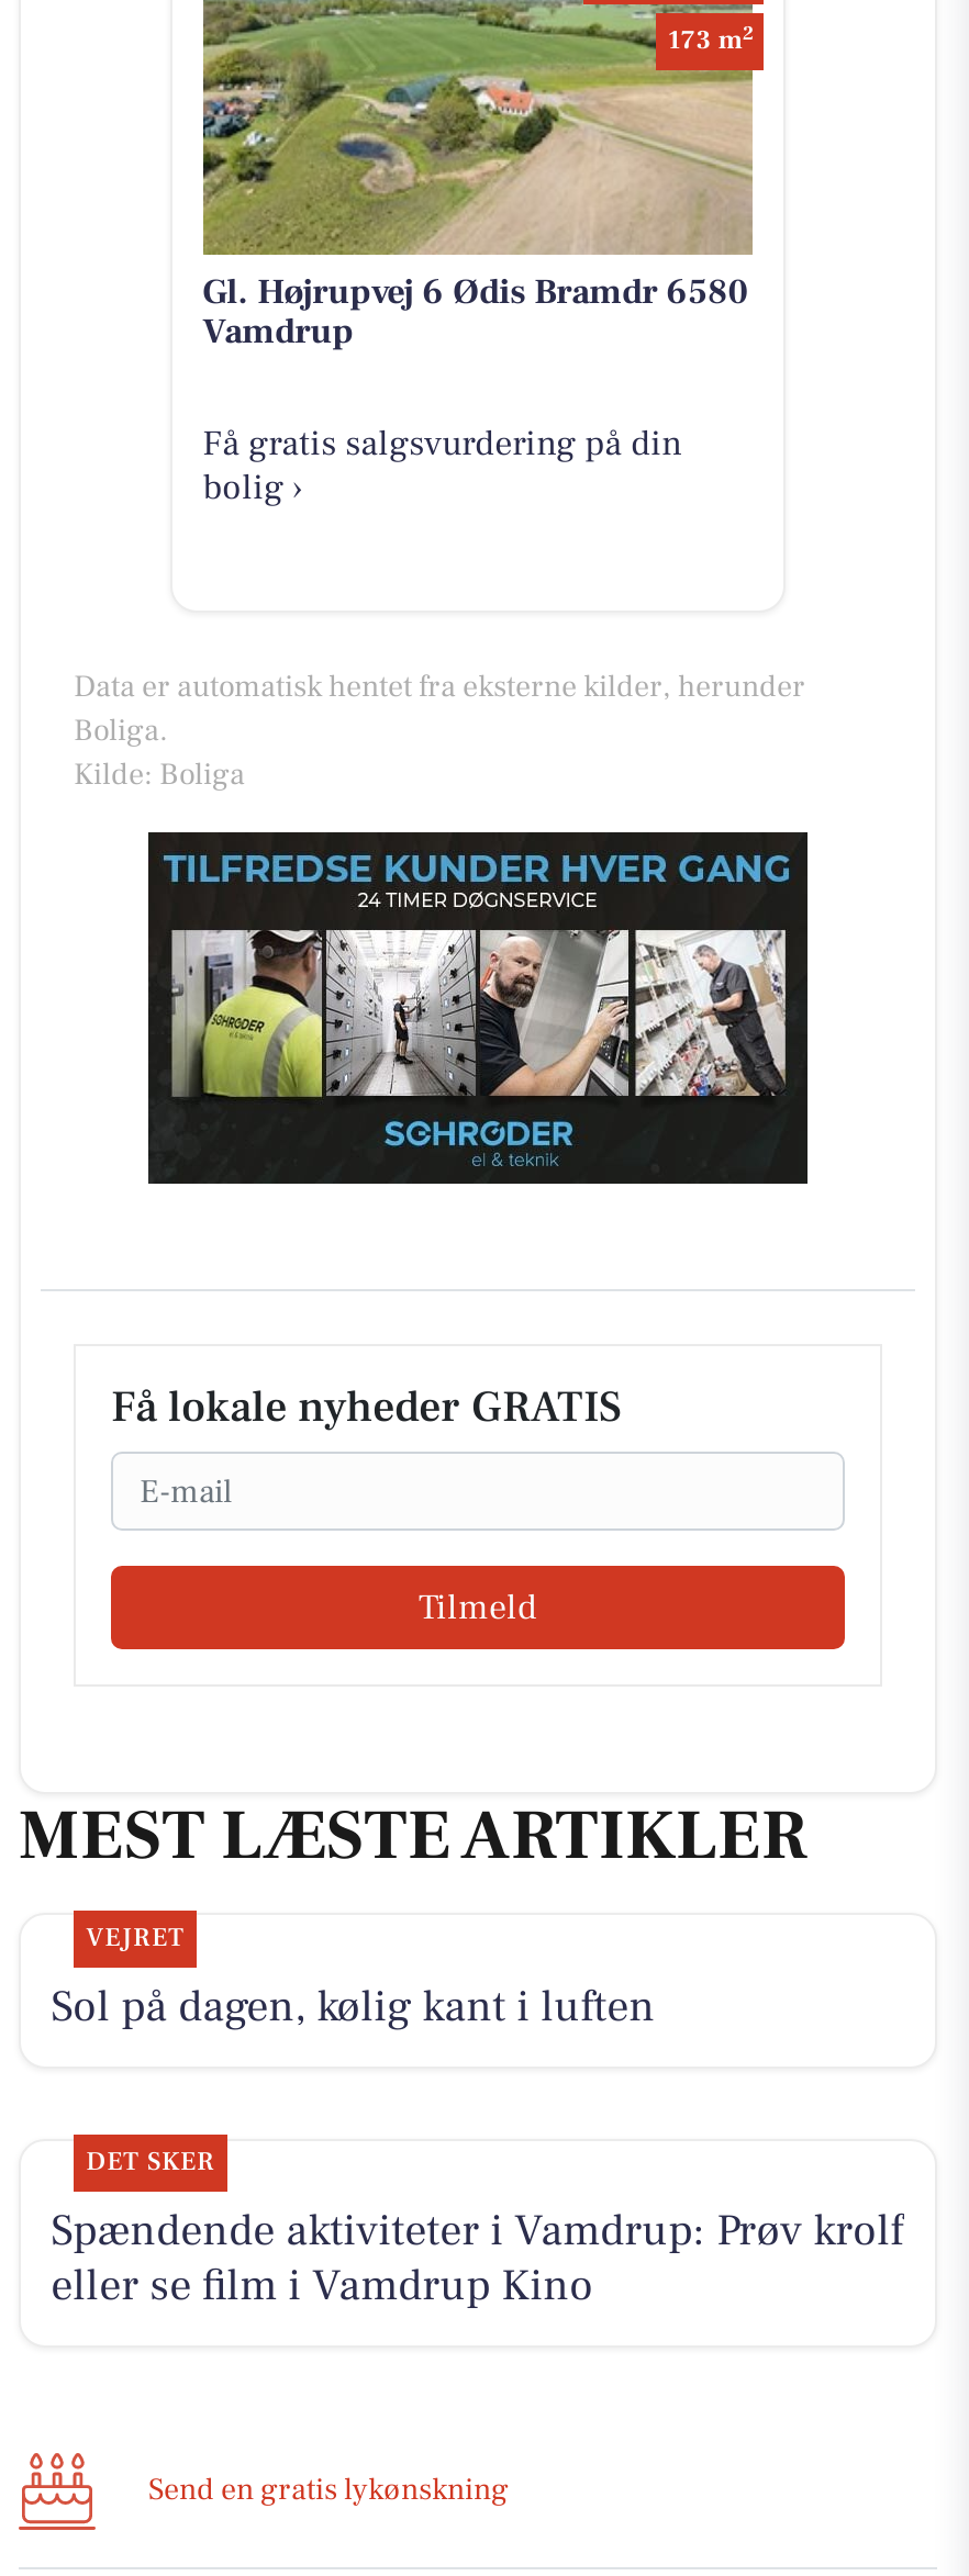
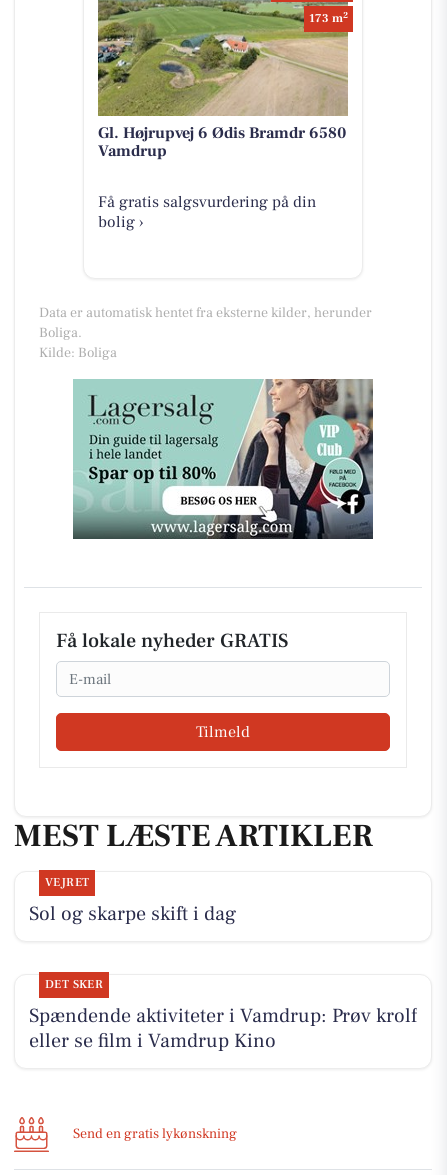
- [image]
+ [image]

- Sol på dagen, kølig kant i luften
+ Sol og skarpe skift i dag
